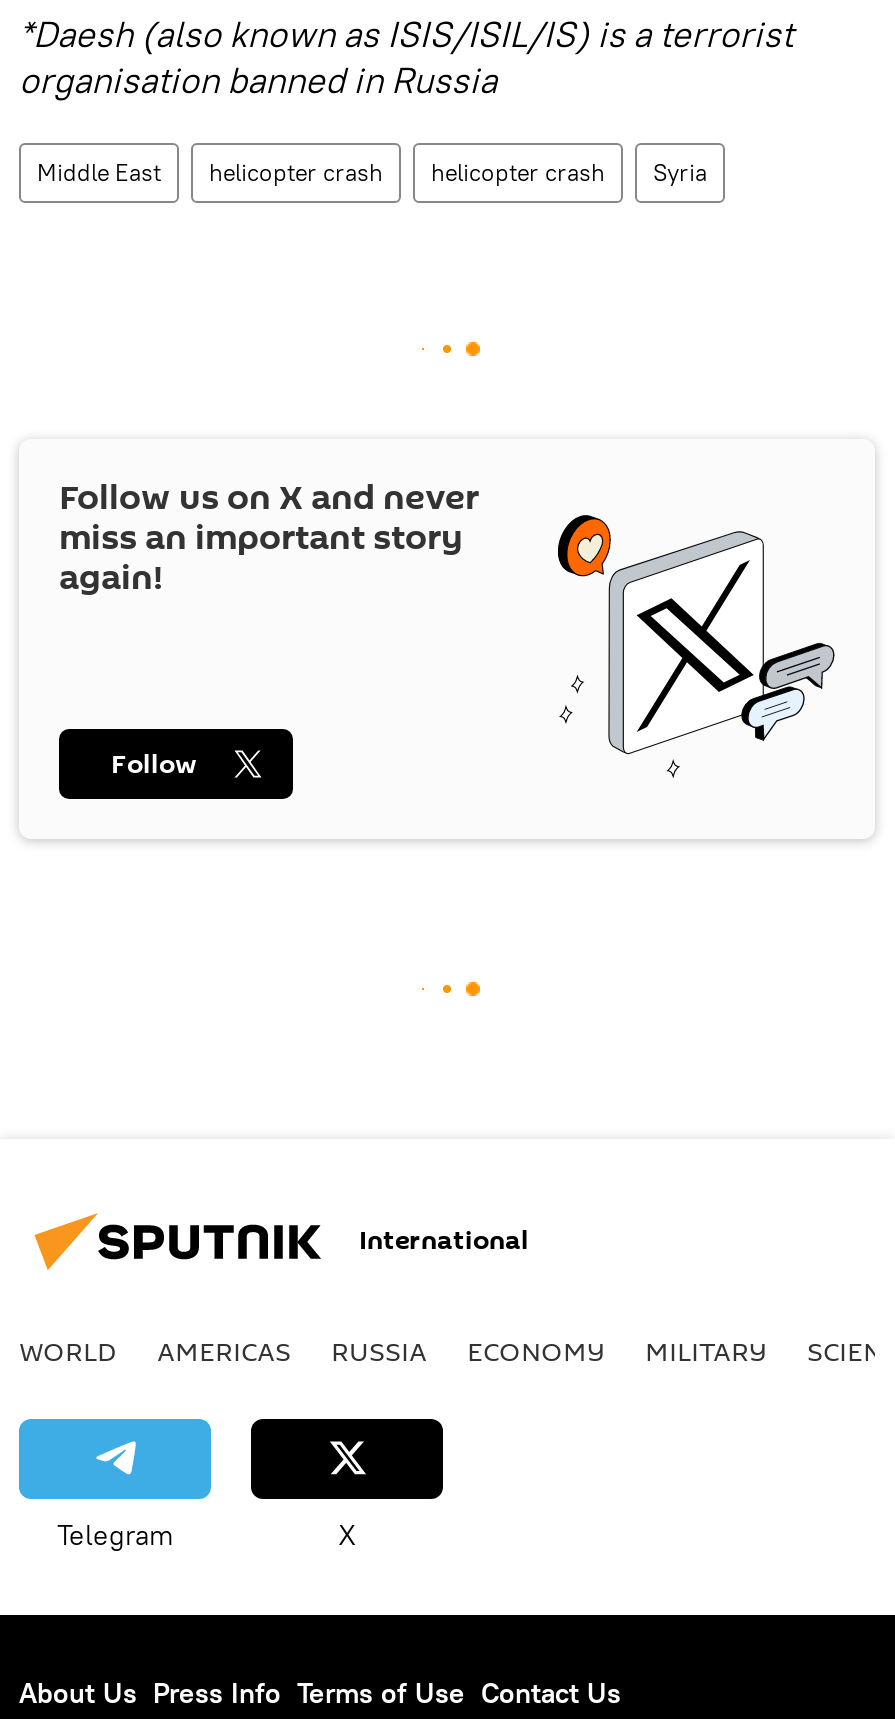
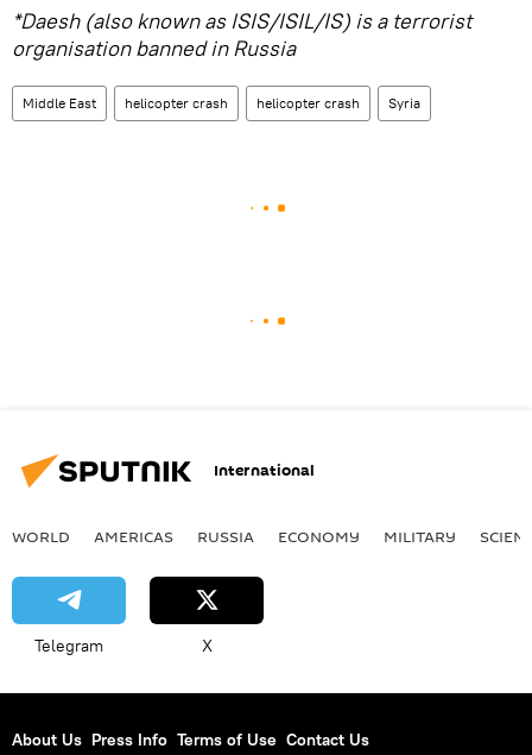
- [image]
- Follow us on X and never
- miss an important story
- again!

- Follow
